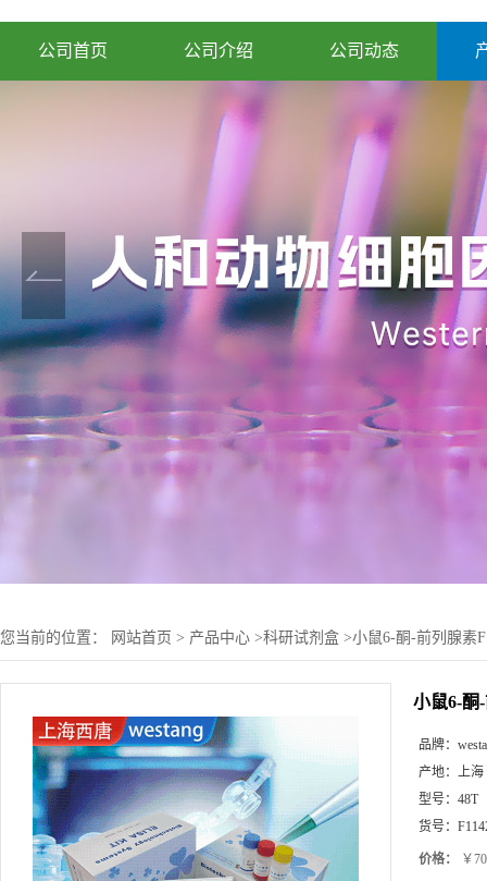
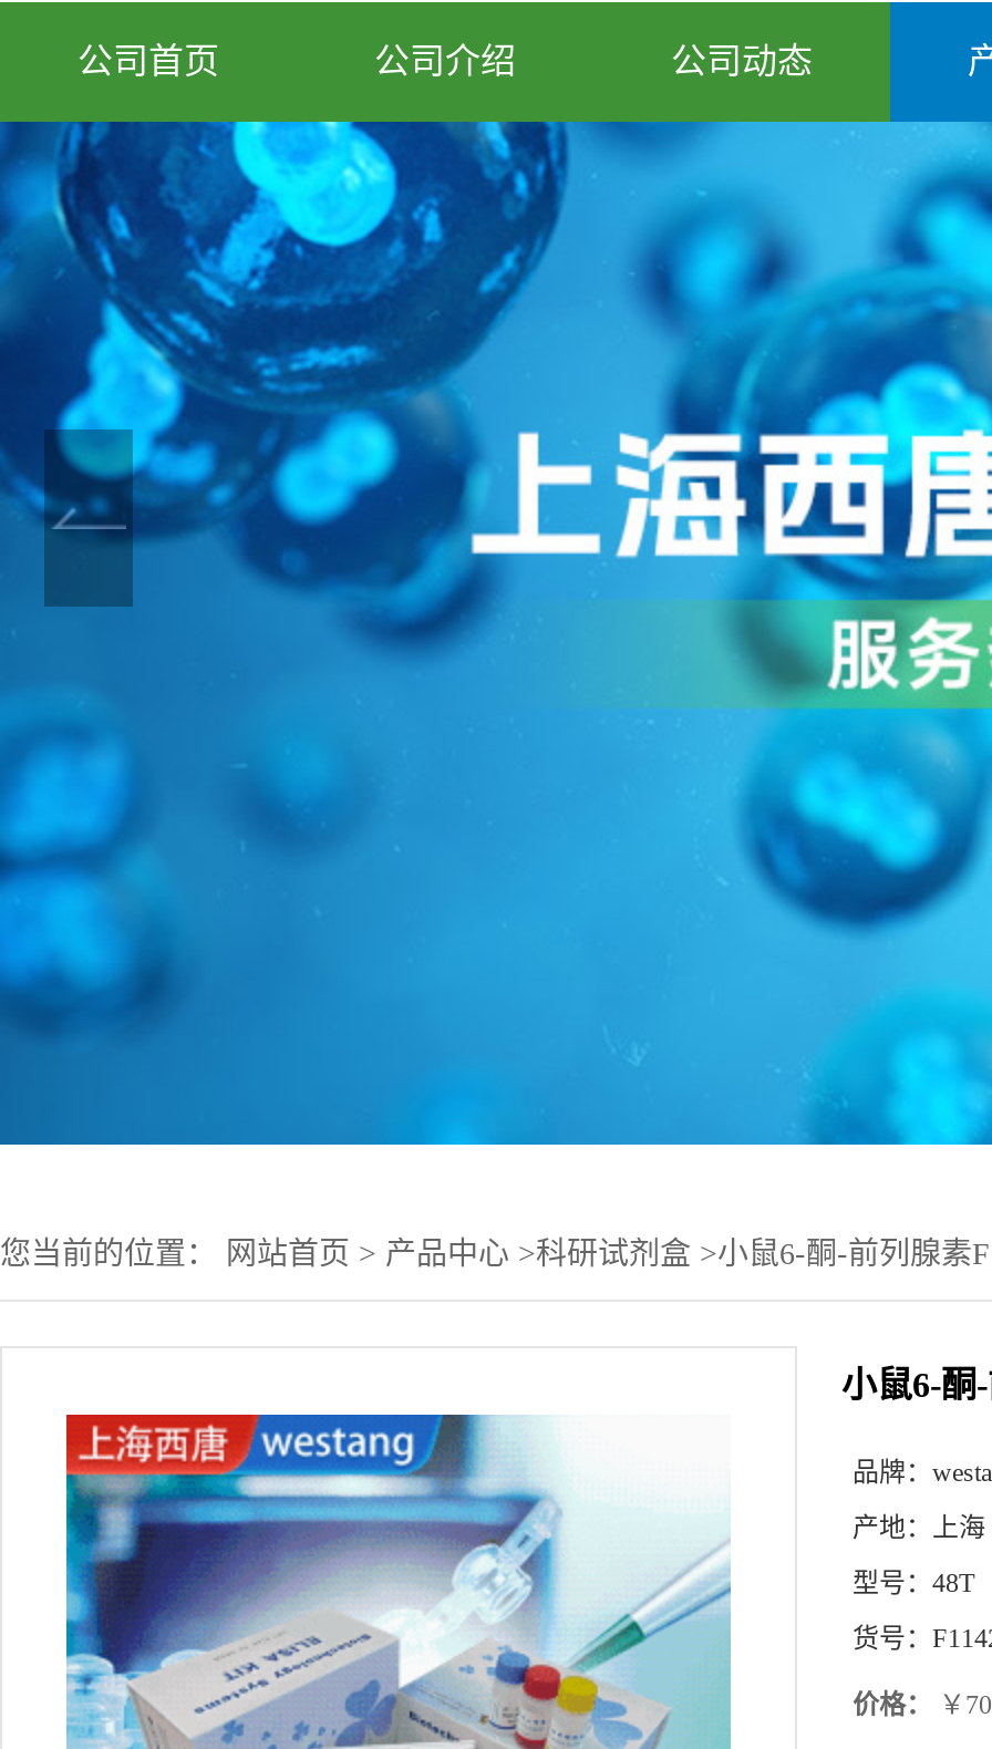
- [image]
+ [image]
